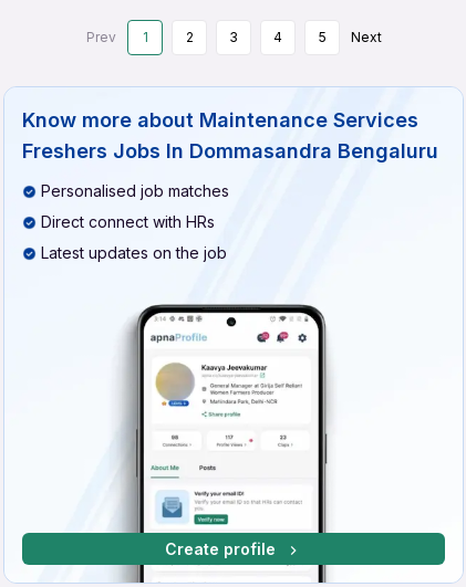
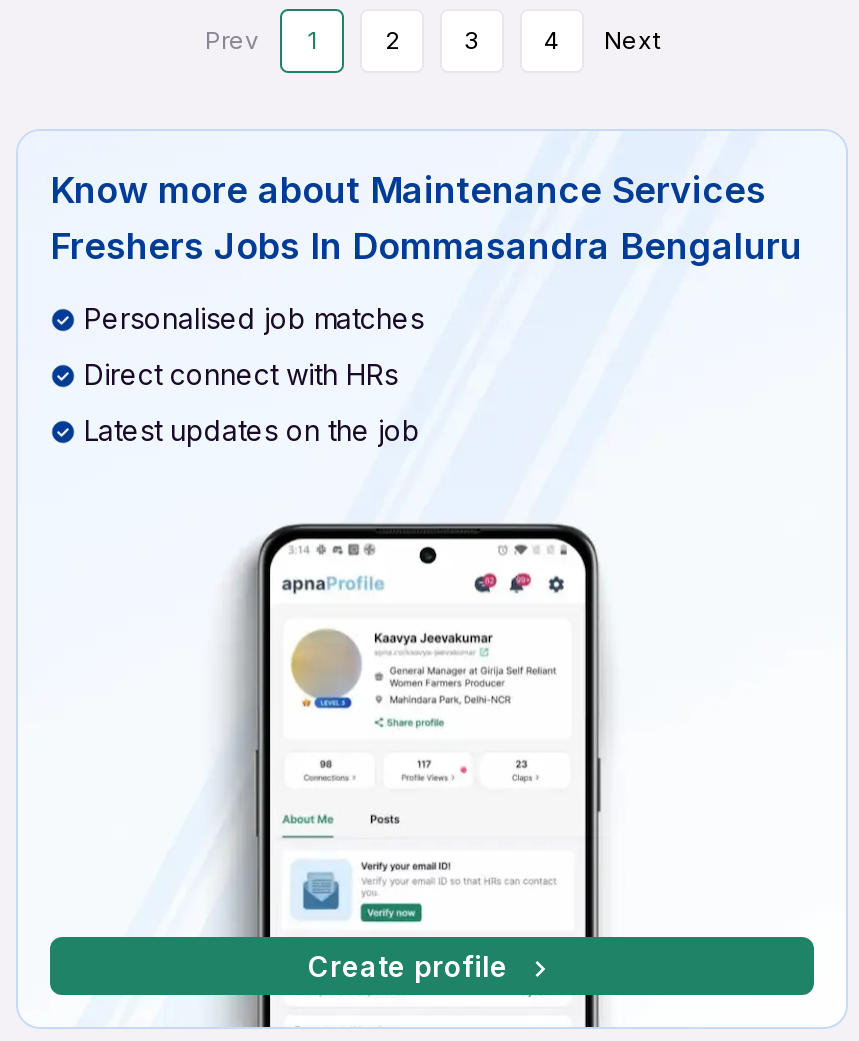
- 5
